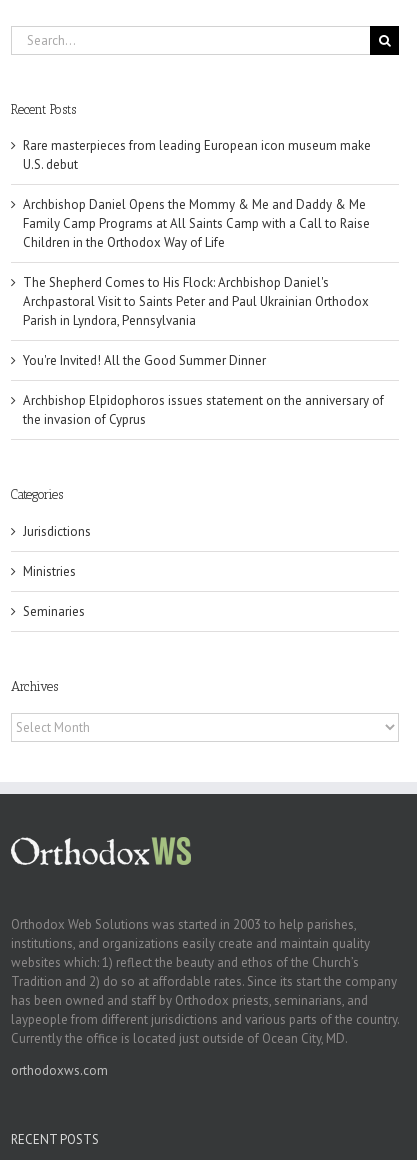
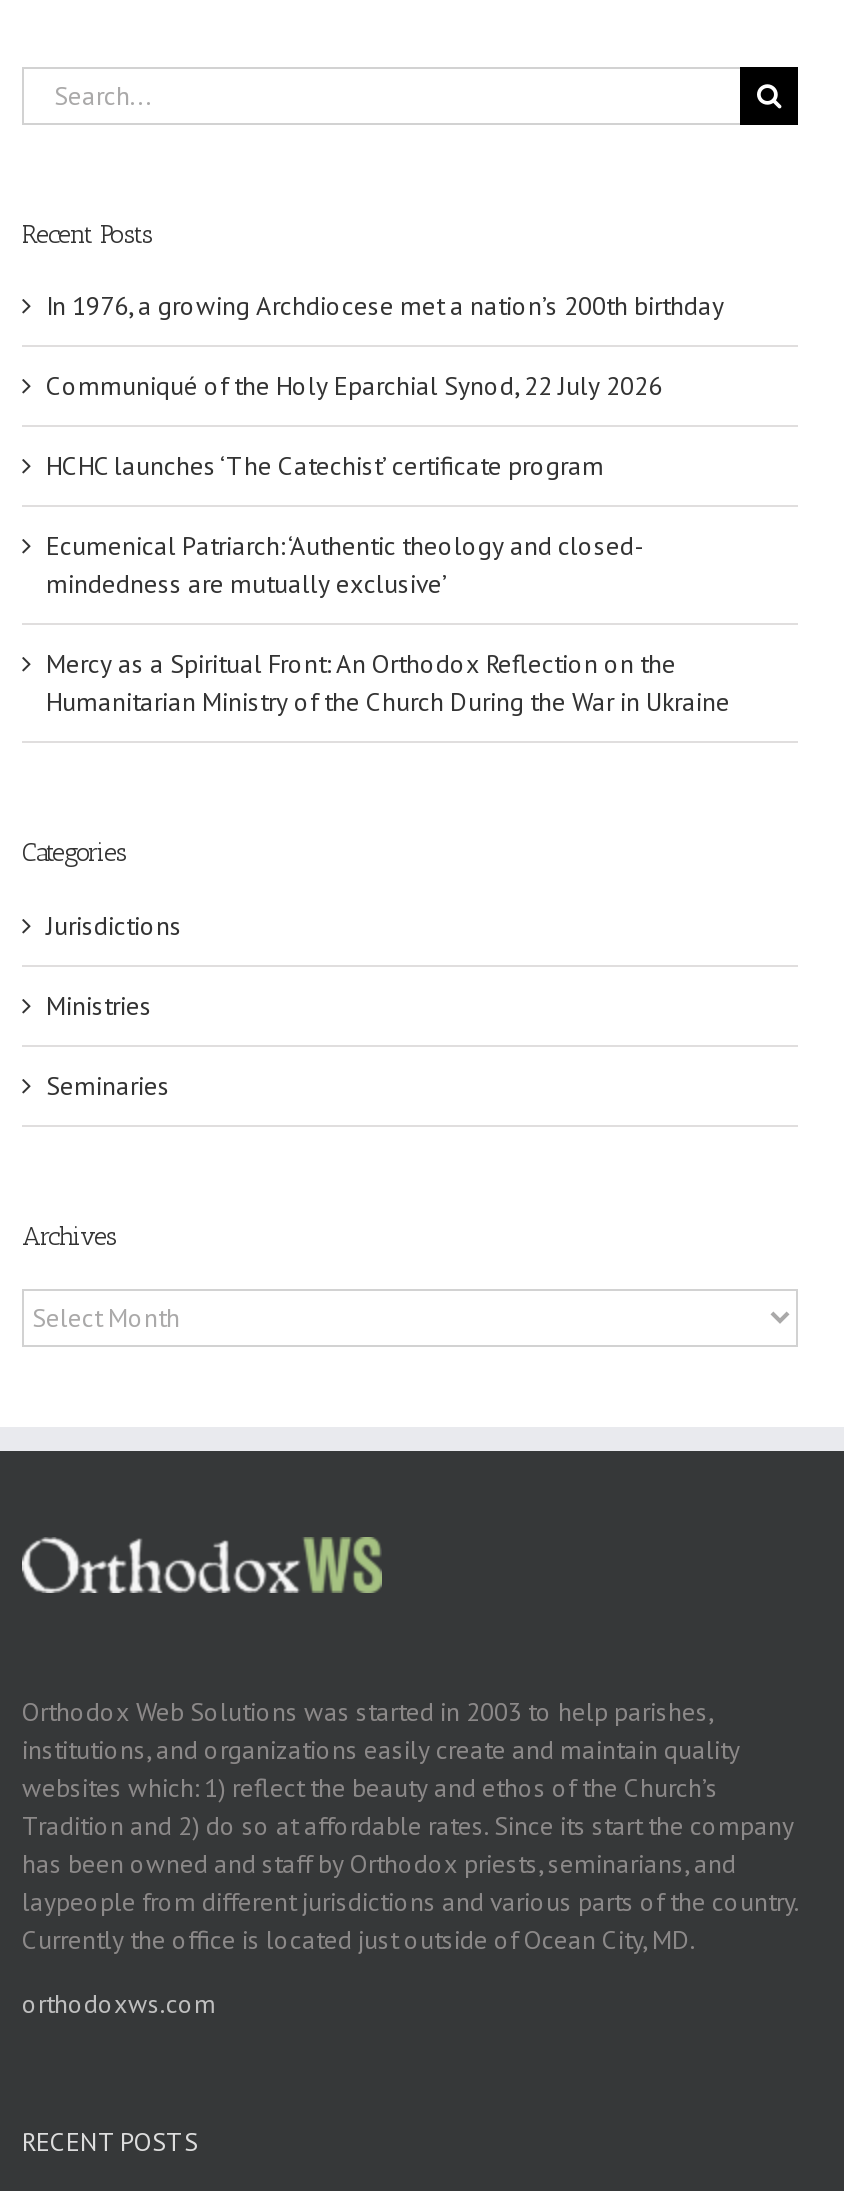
- Rare masterpieces from leading European icon museum make
- U.S. debut
+ In 1976, a growing Archdiocese met a nation’s 200th birthday

- Archbishop Daniel Opens the Mommy & Me and Daddy & Me
- Family Camp Programs at All Saints Camp with a Call to Raise
- Children in the Orthodox Way of Life
+ Communiqué of the Holy Eparchial Synod, 22 July 2026

- The Shepherd Comes to His Flock: Archbishop Daniel's
- Archpastoral Visit to Saints Peter and Paul Ukrainian Orthodox
- Parish in Lyndora, Pennsylvania
+ HCHC launches ‘The Catechist’ certificate program

- You're Invited! All the Good Summer Dinner
+ Ecumenical Patriarch: ‘Authentic theology and closed-
+ mindedness are mutually exclusive’

- Archbishop Elpidophoros issues statement on the anniversary of
- the invasion of Cyprus
+ Mercy as a Spiritual Front: An Orthodox Reflection on the
+ Humanitarian Ministry of the Church During the War in Ukraine
